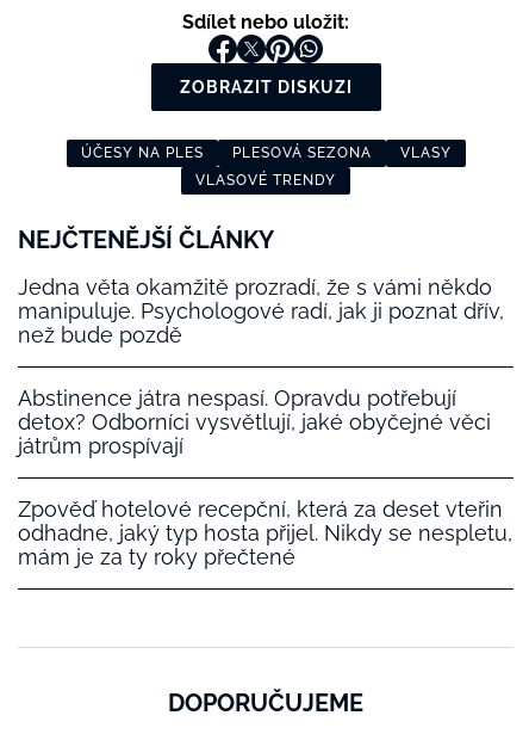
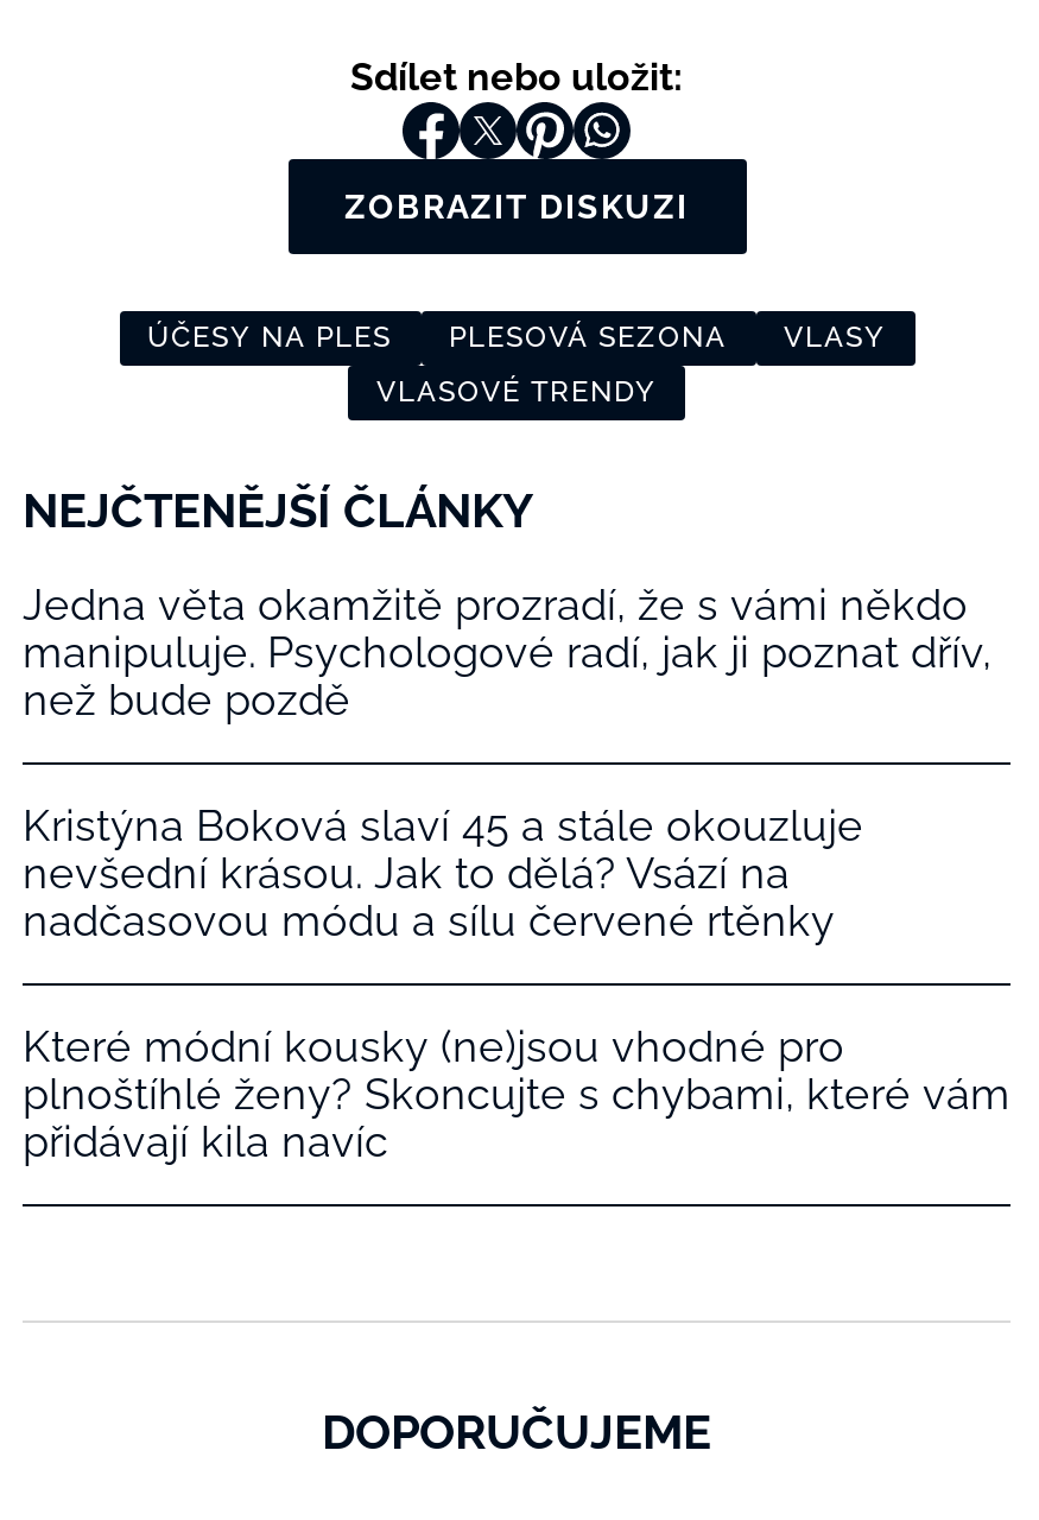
- Abstinence játra nespasí. Opravdu potřebují
- detox? Odborníci vysvětlují, jaké obyčejné věci
- játrům prospívají
+ Kristýna Boková slaví 45 a stále okouzluje
+ nevšední krásou. Jak to dělá? Vsází na
+ nadčasovou módu a sílu červené rtěnky

- Zpověď hotelové recepční, která za deset vteřin
- odhadne, jaký typ hosta přijel. Nikdy se nespletu,
- mám je za ty roky přečtené
+ Které módní kousky (ne)jsou vhodné pro
+ plnoštíhlé ženy? Skoncujte s chybami, které vám
+ přidávají kila navíc
